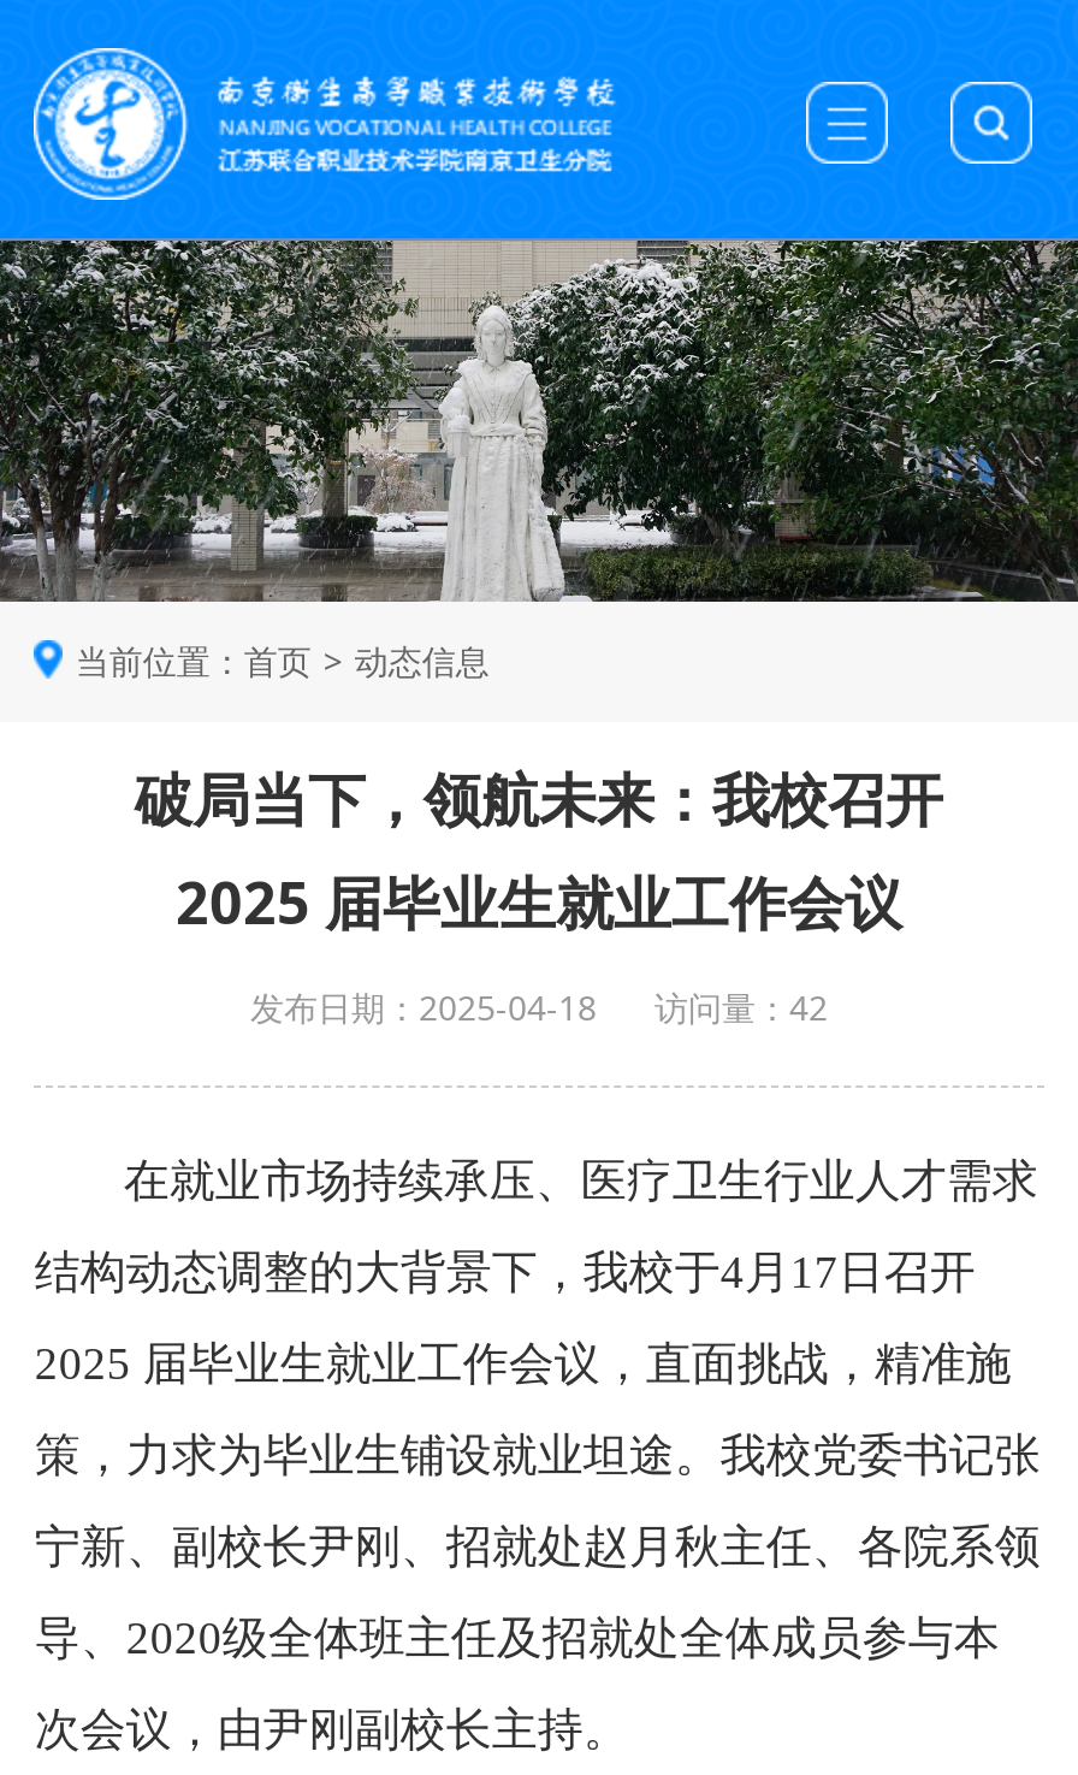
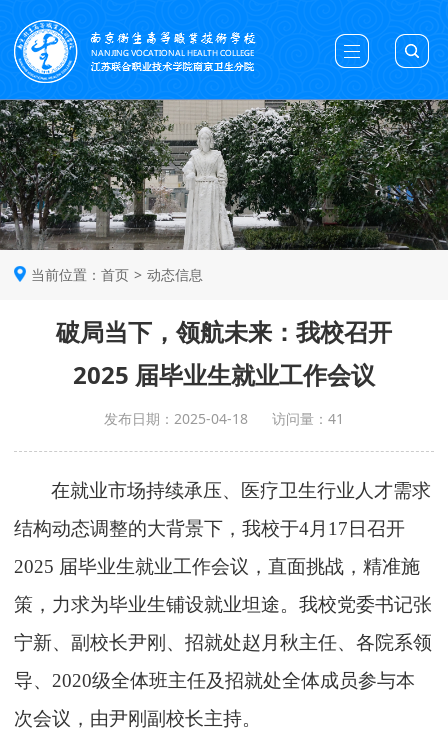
- 发布日期：2025-04-18 访问量：42
+ 发布日期：2025-04-18 访问量：41
